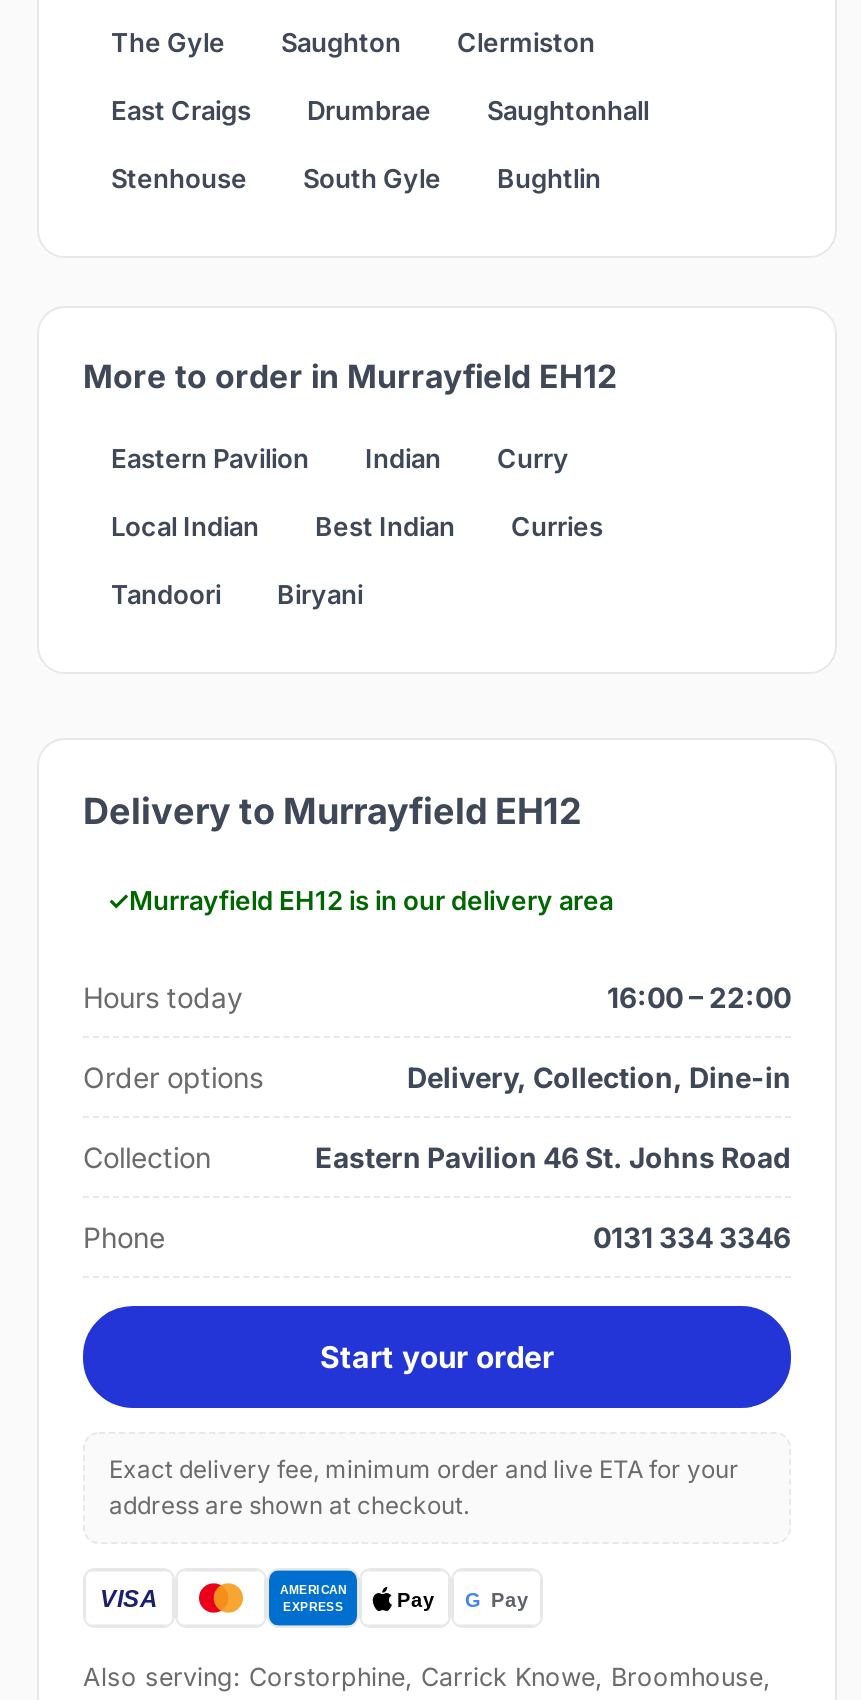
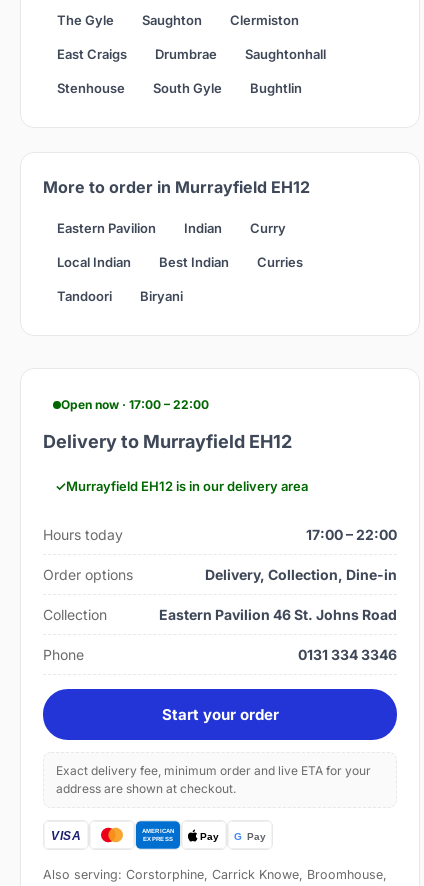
+ Open now · 17:00 – 22:00

- 16:00 – 22:00
+ 17:00 – 22:00
